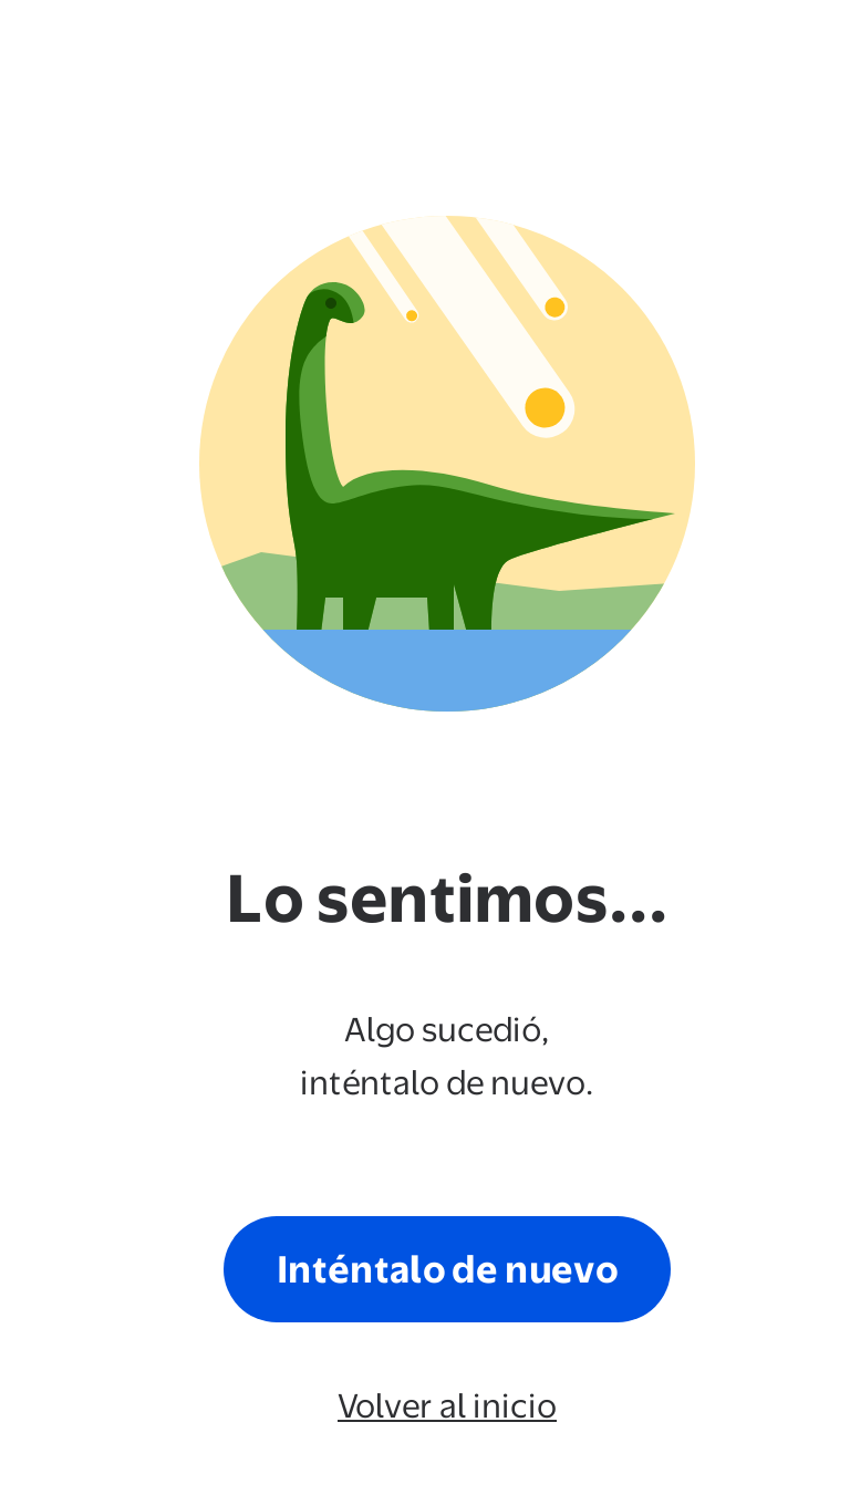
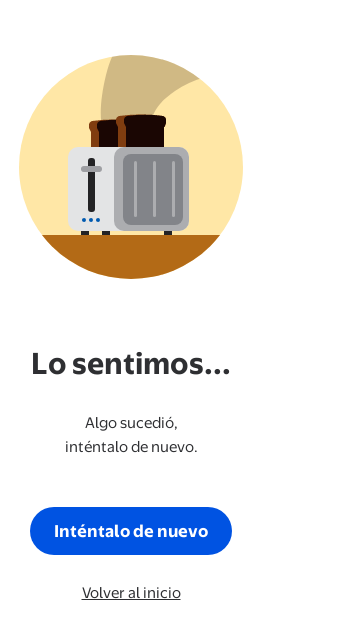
- [image]
+ [image]
